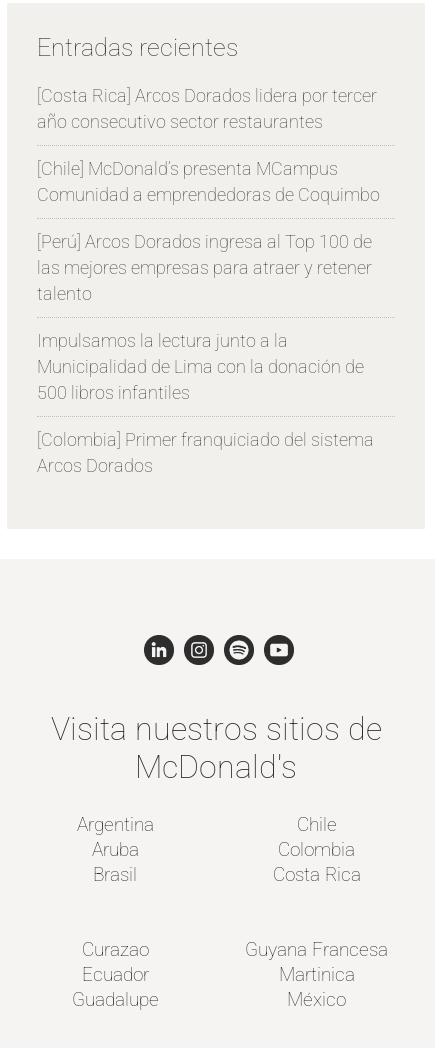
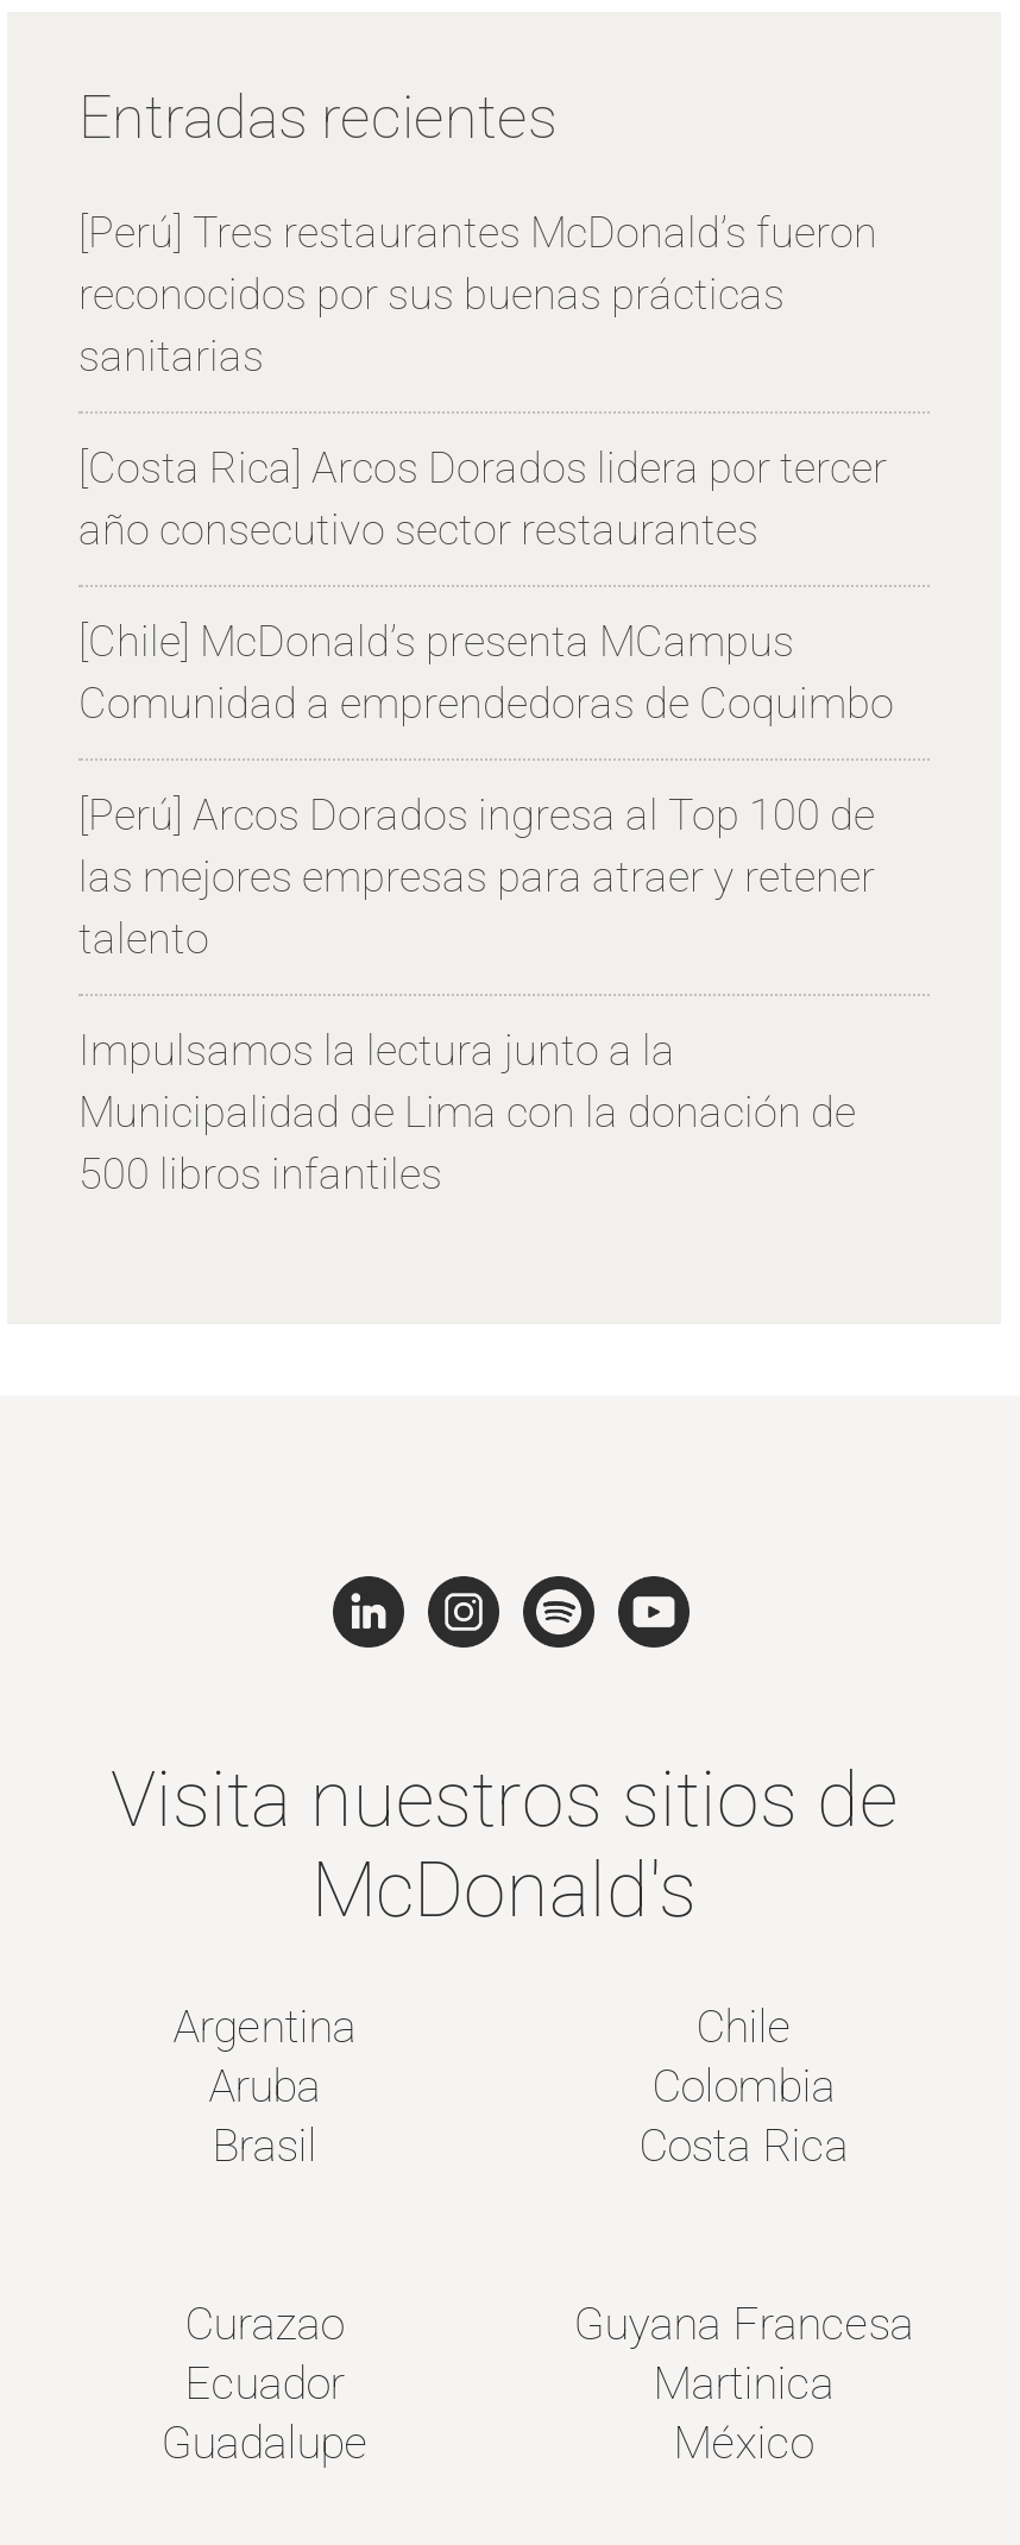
+ [Perú] Tres restaurantes McDonald’s fueron
+ reconocidos por sus buenas prácticas
+ sanitarias

moved down: [Costa Rica] Arcos Dorados lidera por tercer | año consecutivo sector restaurantes | [Chile] McDonald’s presenta MCampus | ... | Municipalidad de Lima con la donación de | 500 libros infantiles

- [Colombia] Primer franquiciado del sistema
- Arcos Dorados
